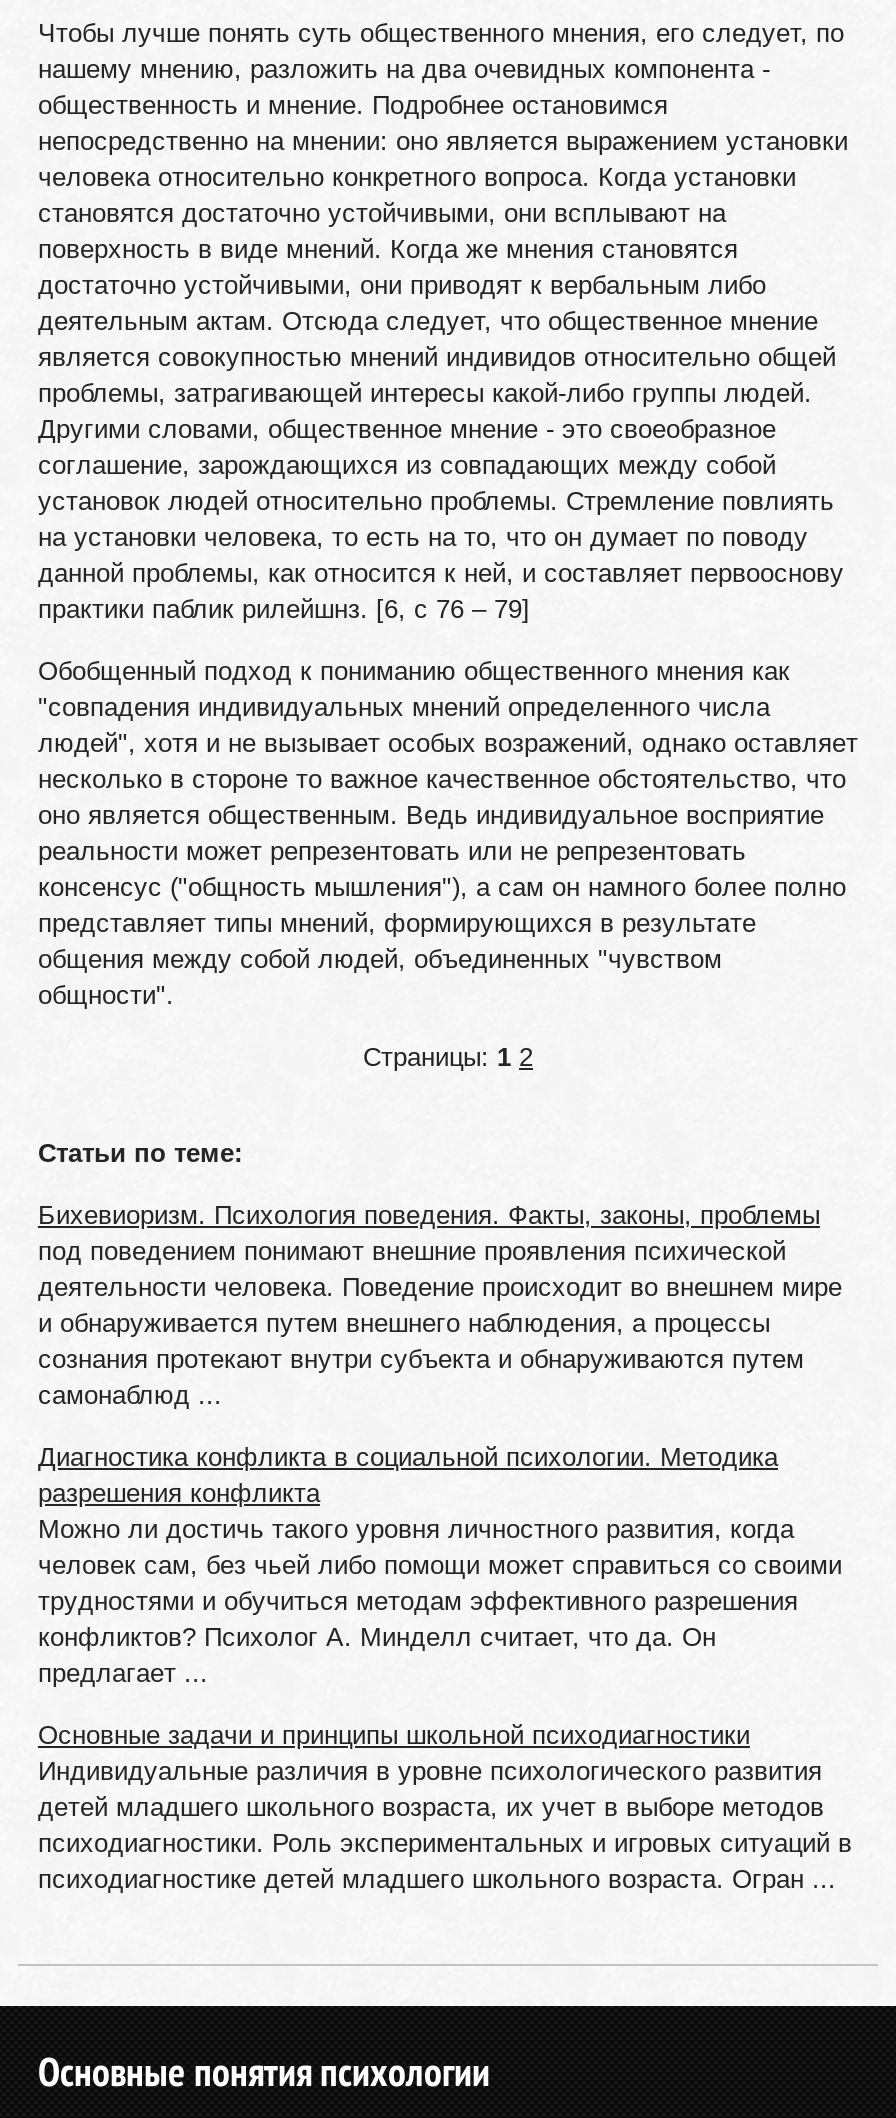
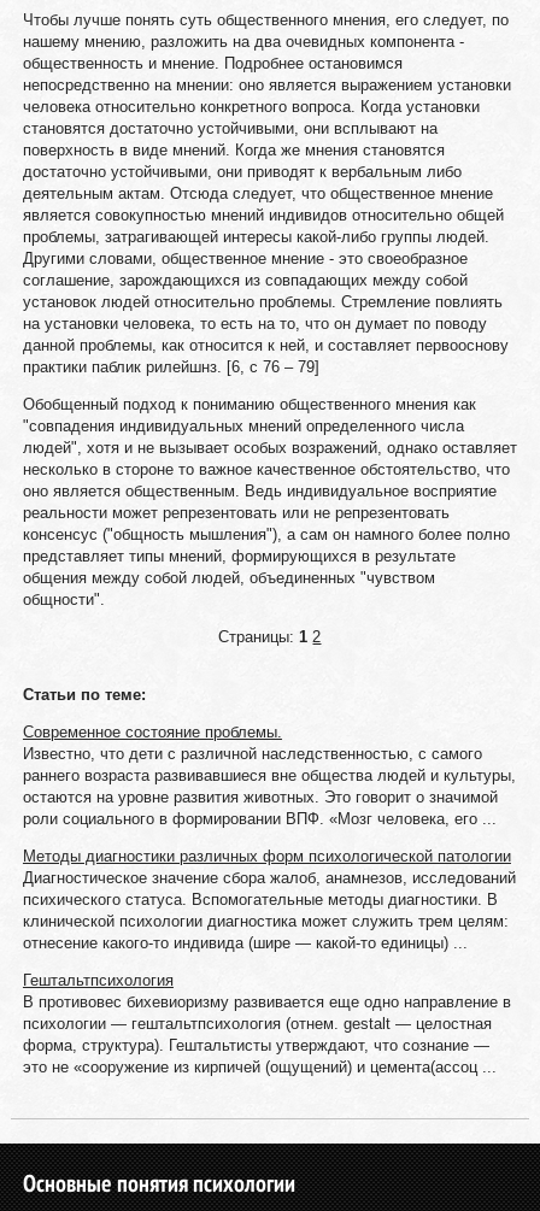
- Бихевиоризм. Психология поведения. Факты, законы, проблемы
- под поведением понимают внешние проявления психической
- деятельности человека. Поведение происходит во внешнем мире
- и обнаруживается путем внешнего наблюдения, а процессы
- сознания протекают внутри субъекта и обнаруживаются путем
- самонаблюд ...
+ Современное состояние проблемы.
+ Известно, что дети с различной наследственностью, с самого
+ раннего возраста развивавшиеся вне общества людей и культуры,
+ остаются на уровне развития животных. Это говорит о значимой
+ роли социального в формировании ВПФ. «Мозг человека, его ...

- Диагностика конфликта в социальной психологии. Методика
- разрешения конфликта
- Можно ли достичь такого уровня личностного развития, когда
- человек сам, без чьей либо помощи может справиться со своими
- трудностями и обучиться методам эффективного разрешения
- конфликтов? Психолог А. Минделл считает, что да. Он
- предлагает ...
+ Методы диагностики различных форм психологической патологии
+ Диагностическое значение сбора жалоб, анамнезов, исследований
+ психического статуса. Вспомогательные методы диагностики. В
+ клинической психологии диагностика может служить трем целям:
+ отнесение какого-то индивида (шире — какой-то единицы) ...

- Основные задачи и принципы школьной психодиагностики
- Индивидуальные различия в уровне психологического развития
- детей младшего школьного возраста, их учет в выборе методов
- психодиагностики. Роль экспериментальных и игровых ситуаций в
- психодиагностике детей младшего школьного возраста. Огран ...
+ Гештальтпсихология
+ В противовес бихевиоризму развивается еще одно направление в
+ психологии — гештальтпсихология (отнем. gestalt — целостная
+ форма, структура). Гештальтисты утверждают, что сознание —
+ это не «сооружение из кирпичей (ощущений) и цемента(ассоц ...
